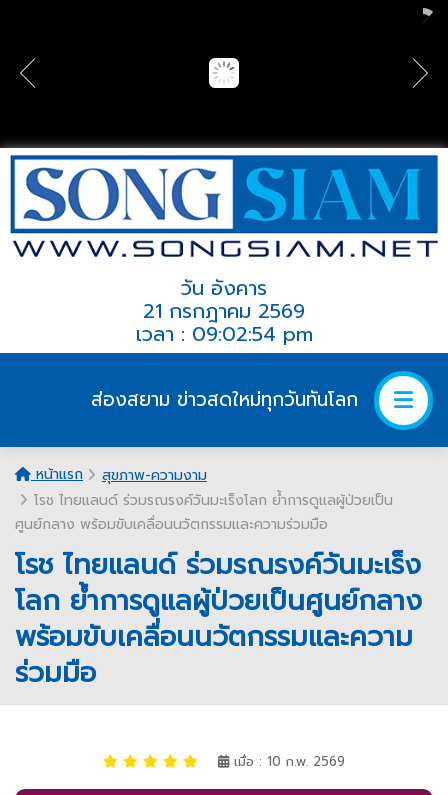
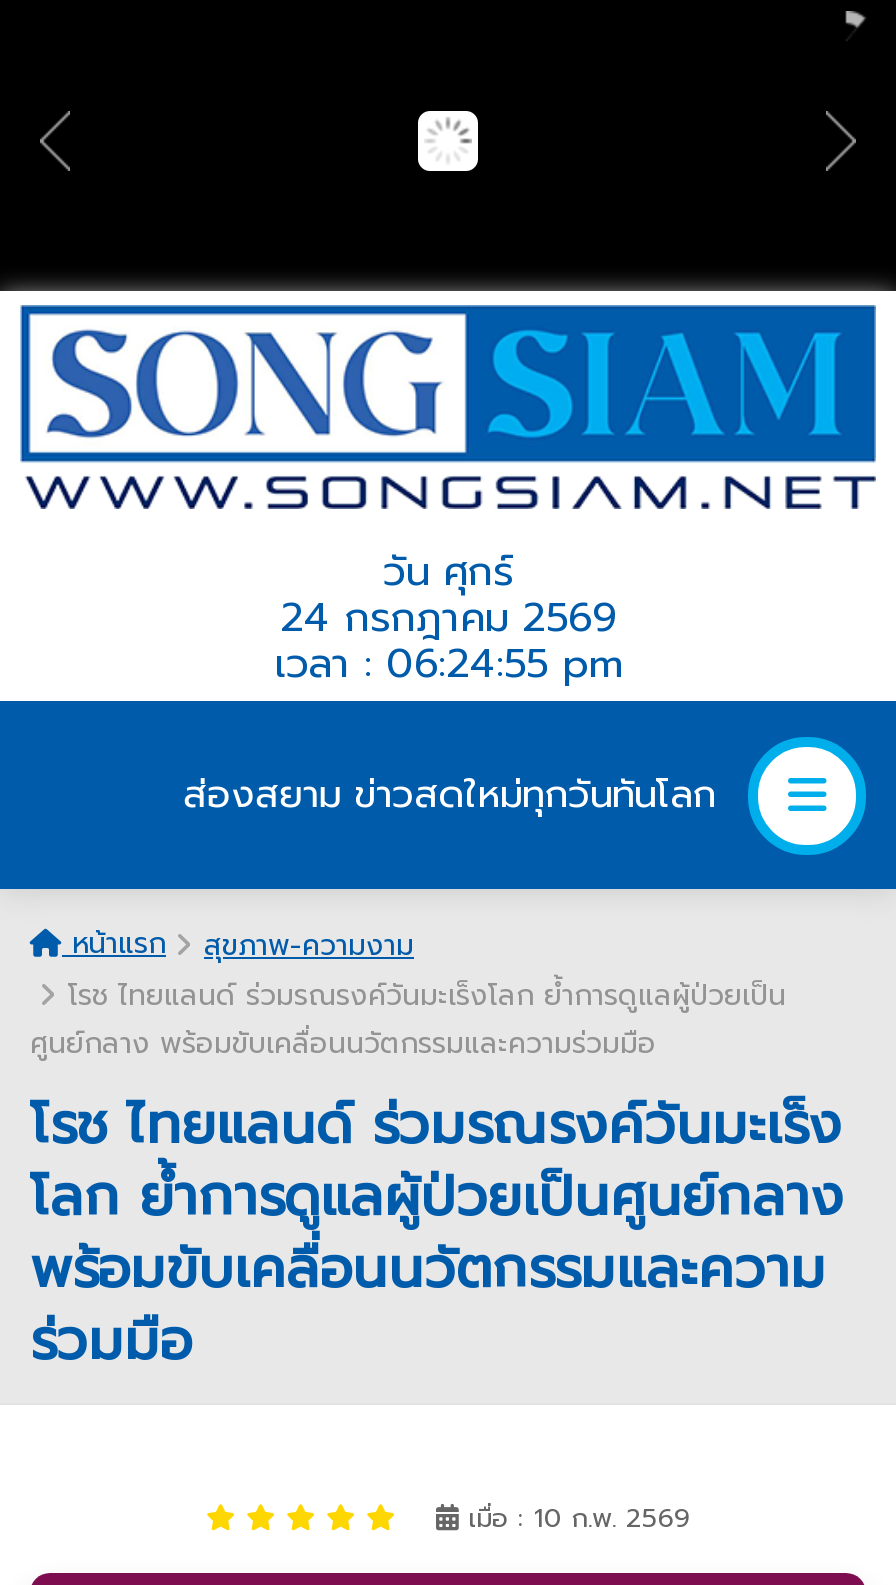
- วัน อังคาร
- 21 กรกฎาคม 2569
- เวลา : 09:02:54 pm
+ วัน ศุกร์
+ 24 กรกฎาคม 2569
+ เวลา : 06:24:55 pm
